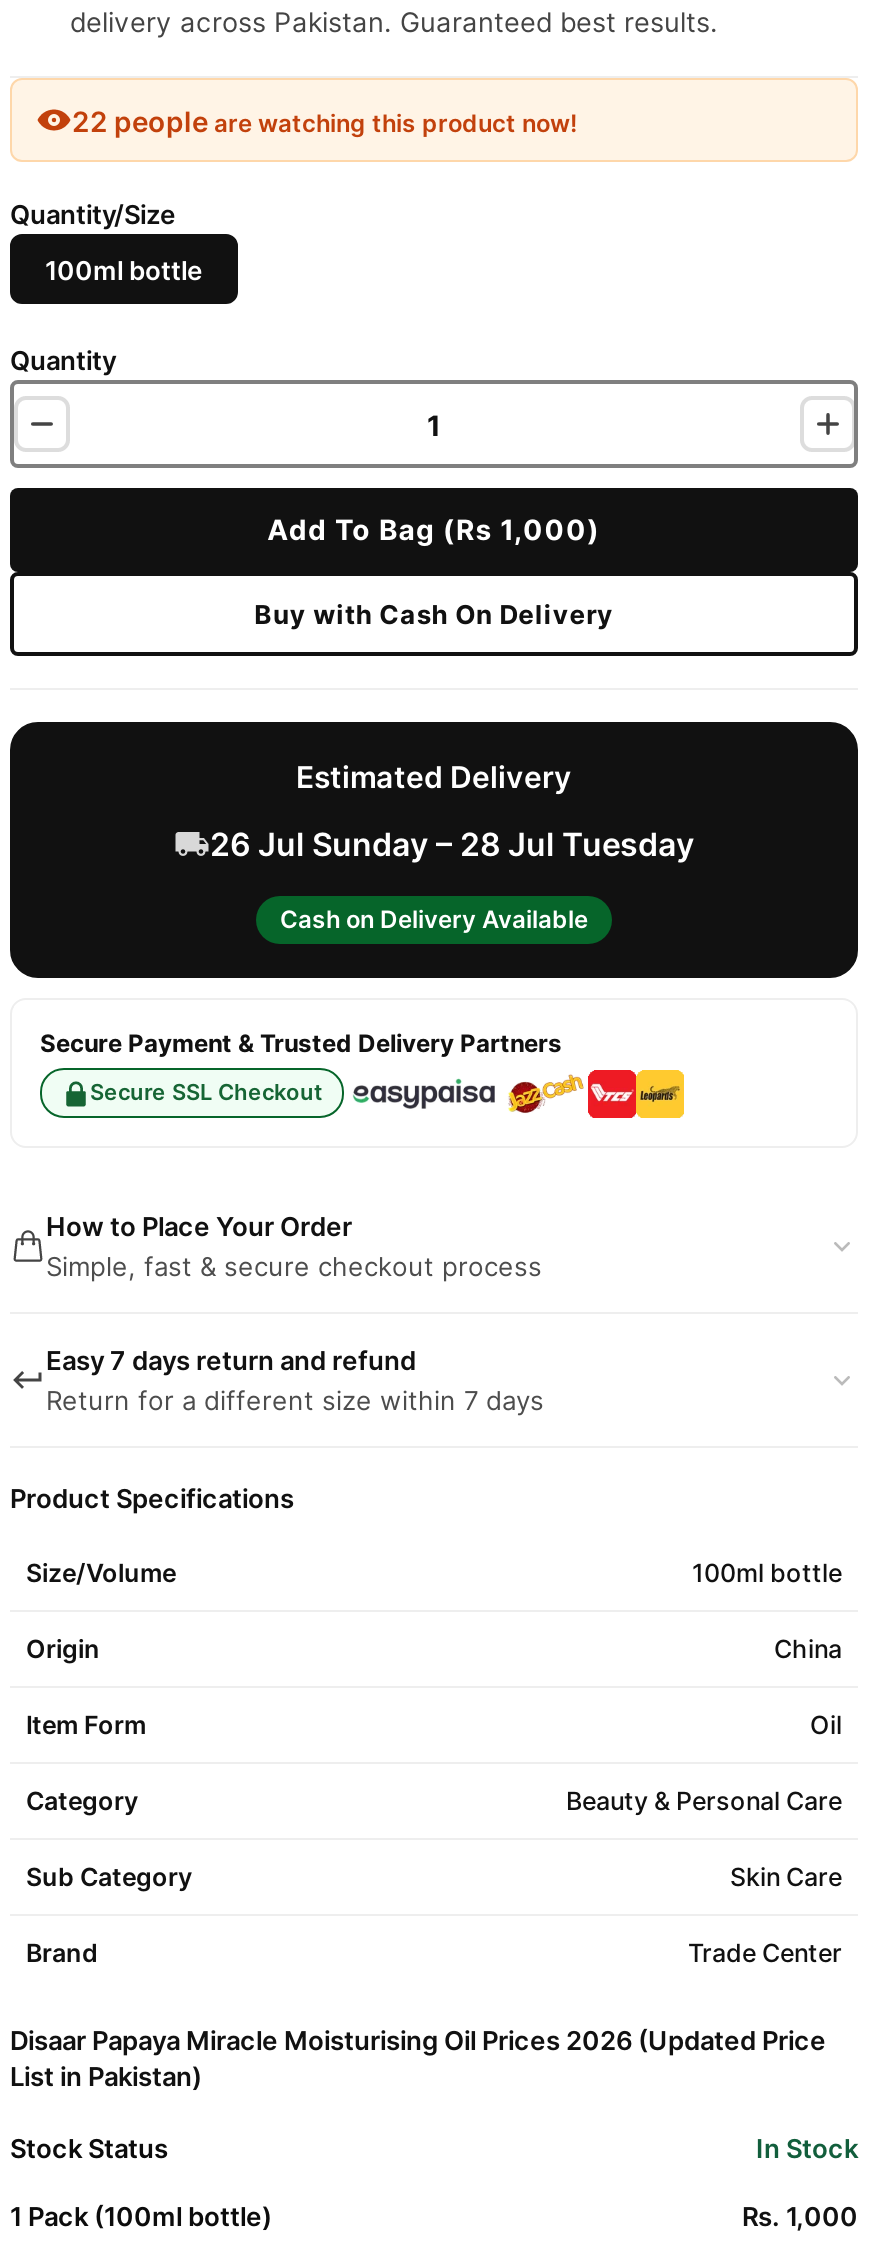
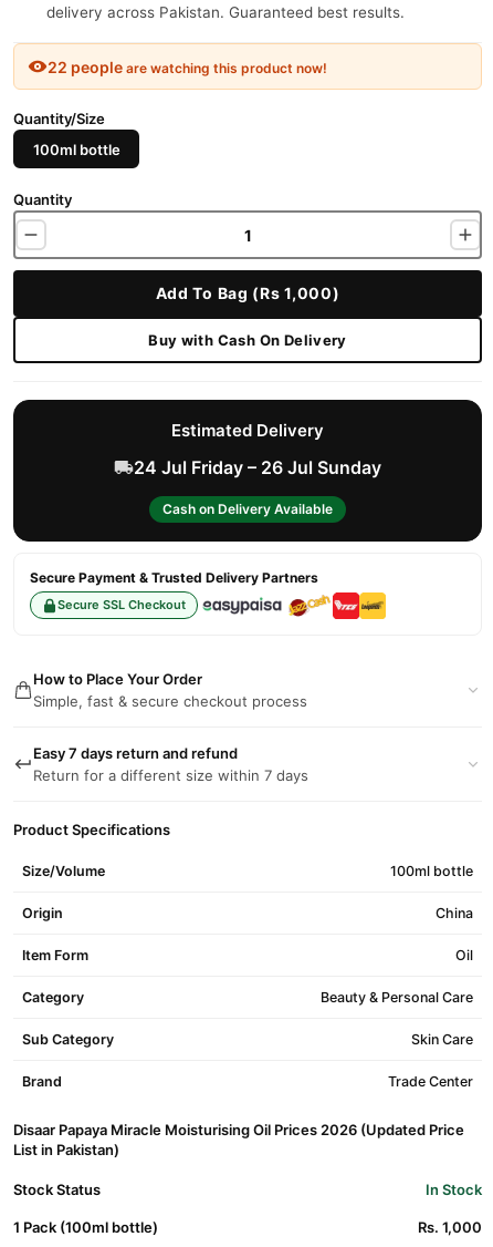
- 26 Jul Sunday – 28 Jul Tuesday
+ 24 Jul Friday – 26 Jul Sunday
